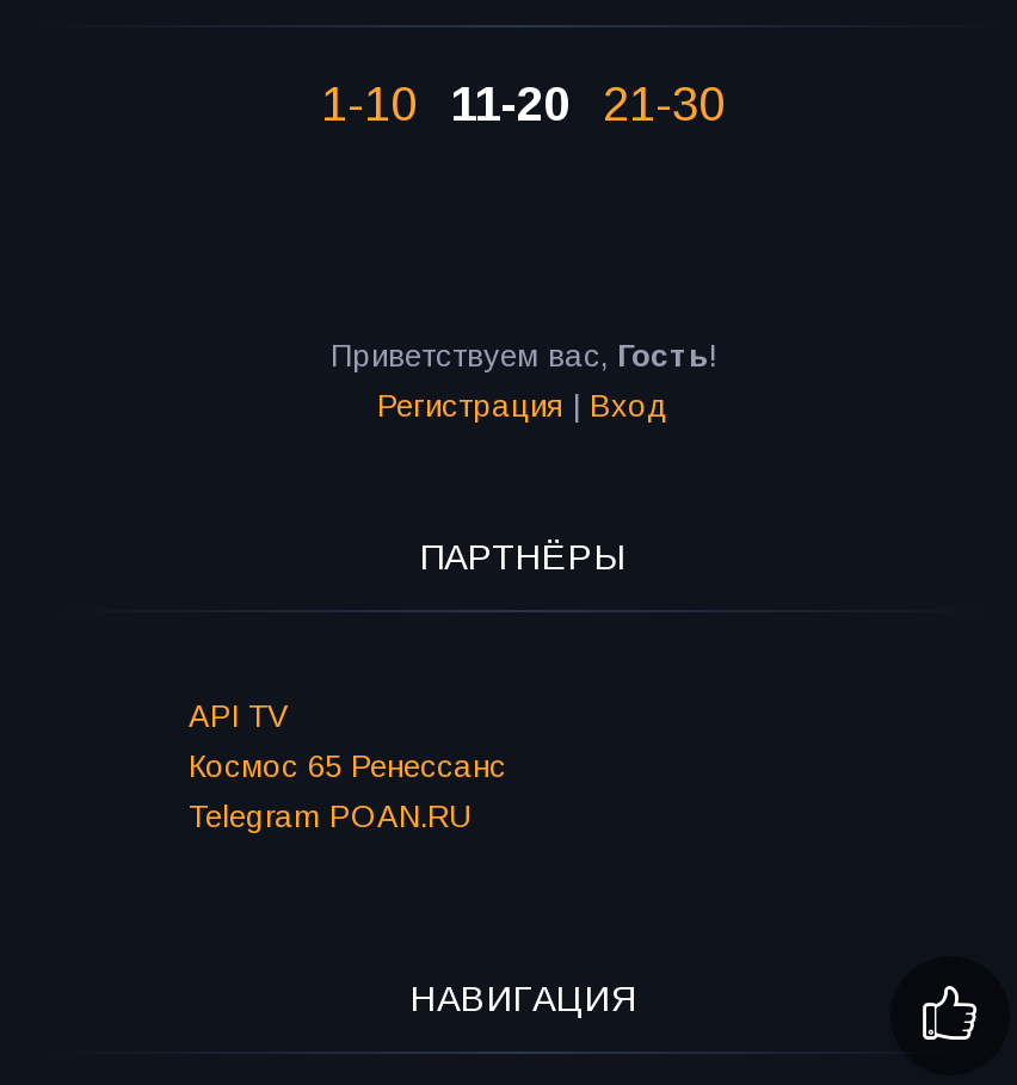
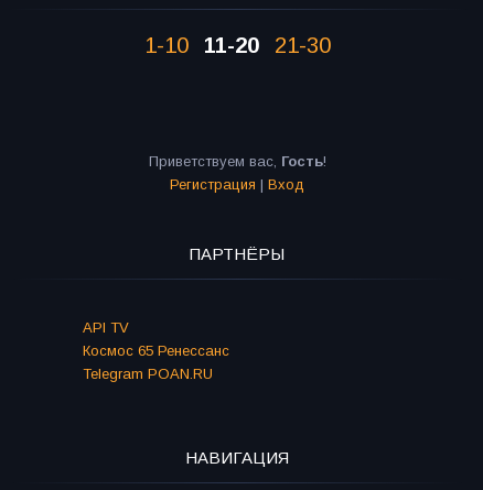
- [image]
